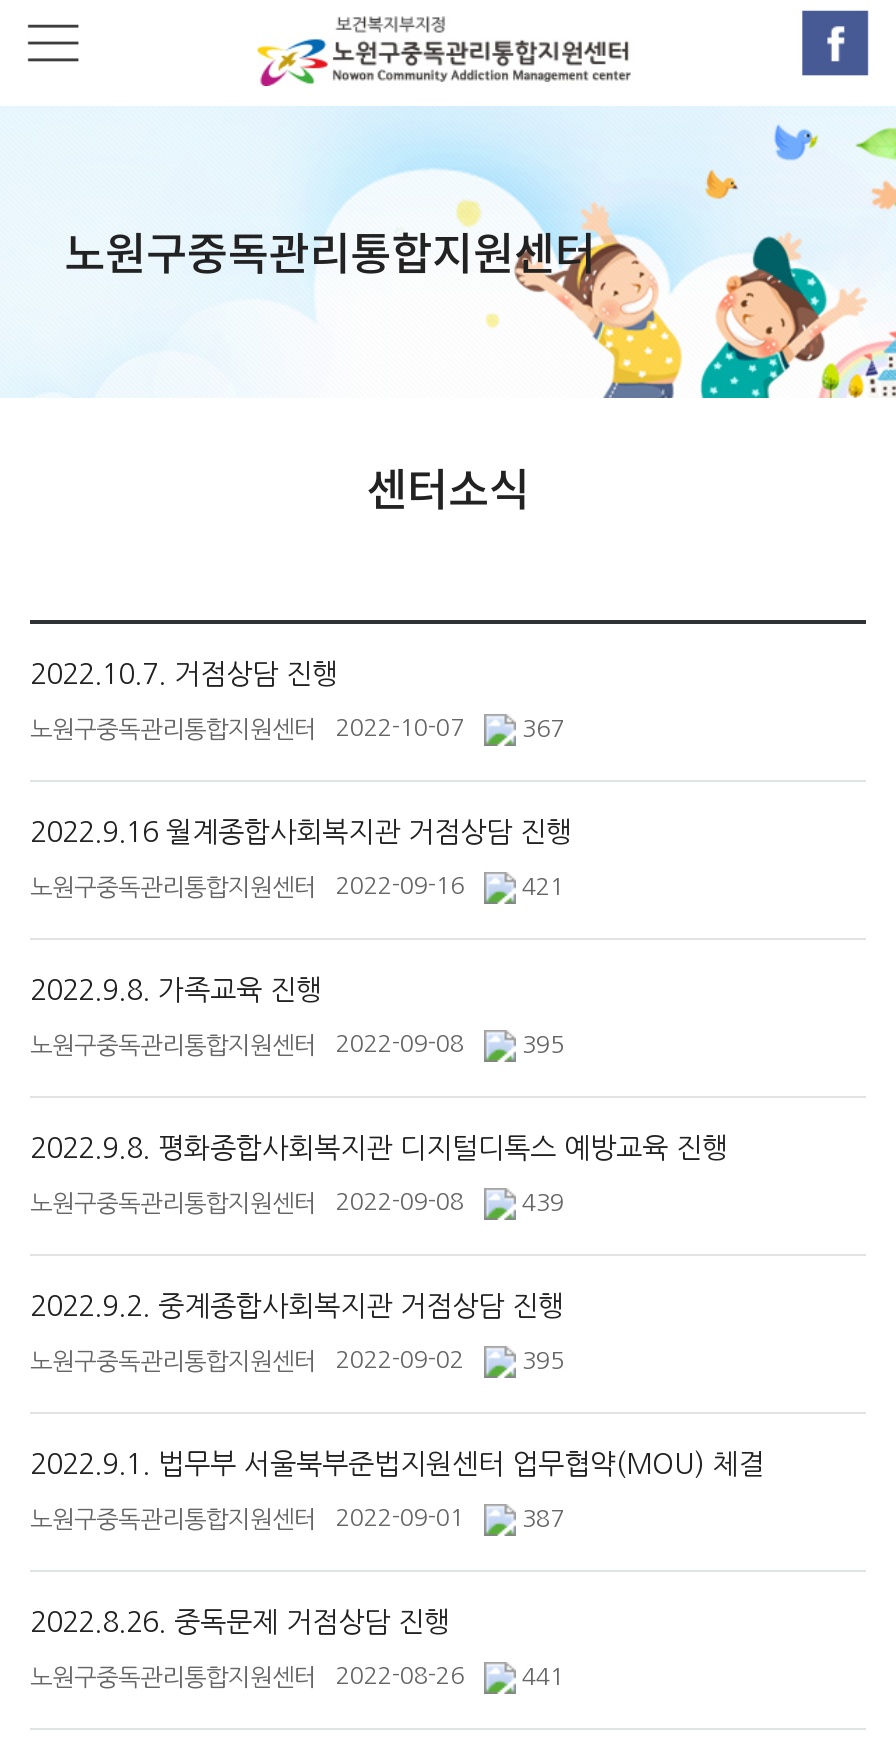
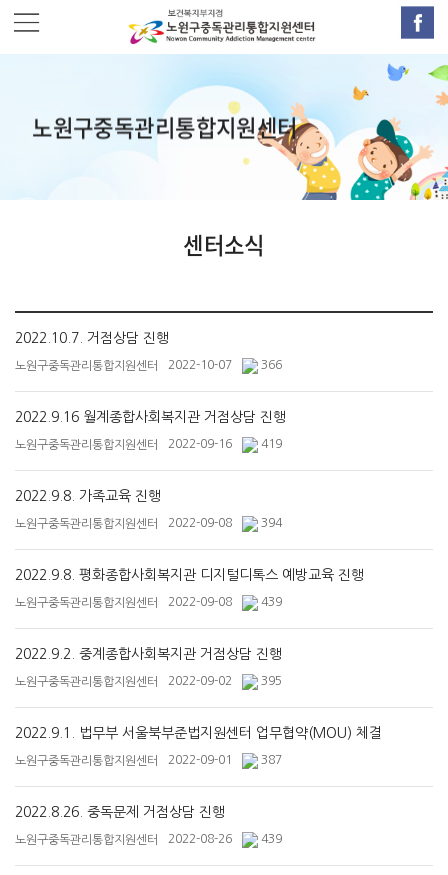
- 367
+ 366

- 421
+ 419

- 395
+ 394

- 441
+ 439
